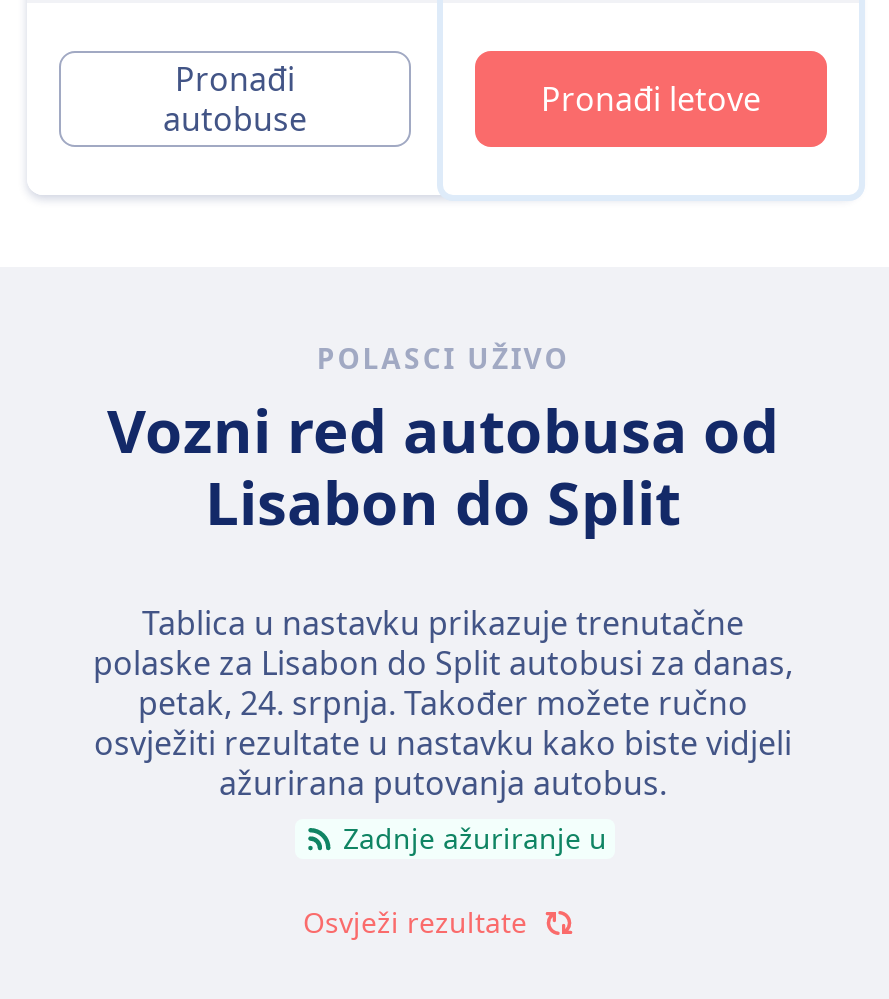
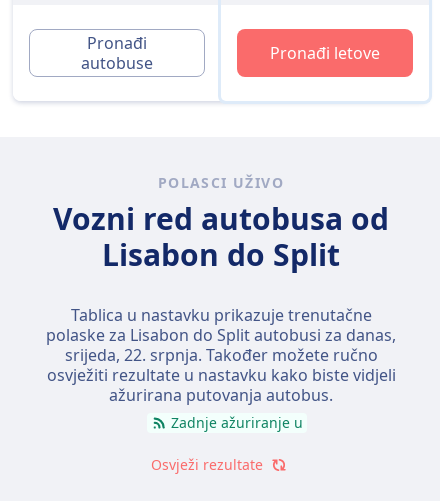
- petak, 24. srpnja. Također možete ručno
+ srijeda, 22. srpnja. Također možete ručno
